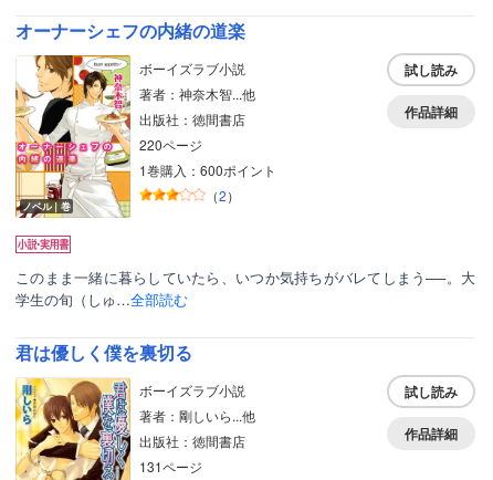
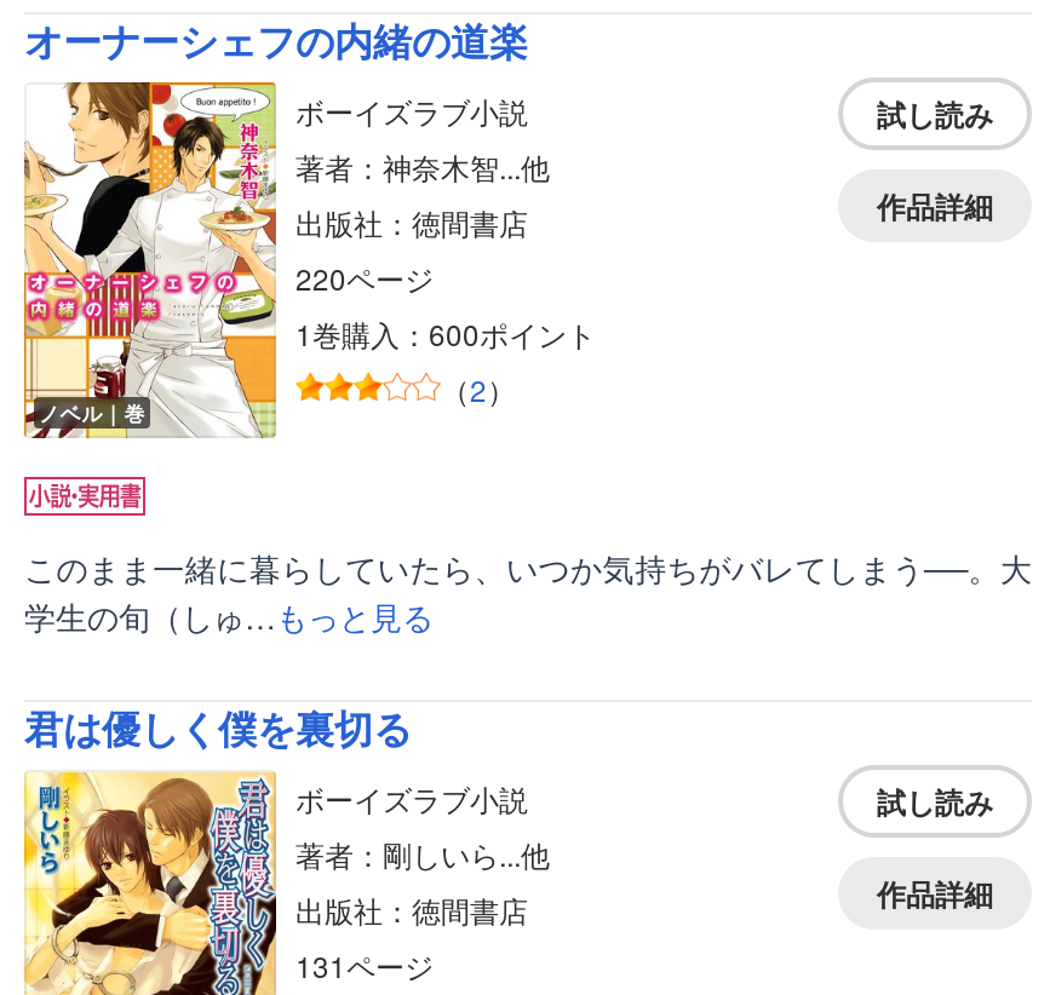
- 学生の旬（しゅ…全部読む
+ 学生の旬（しゅ…もっと見る
